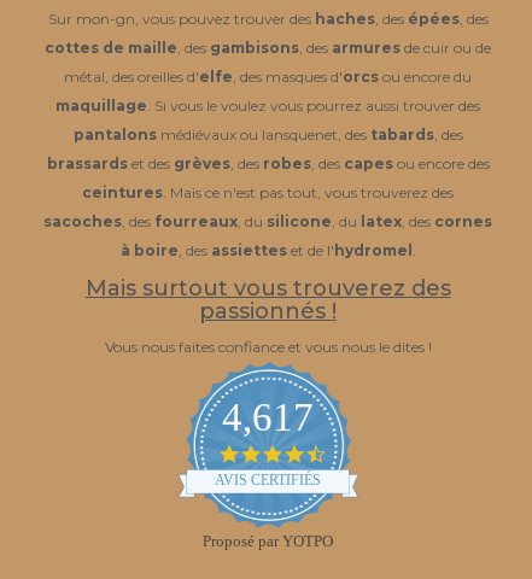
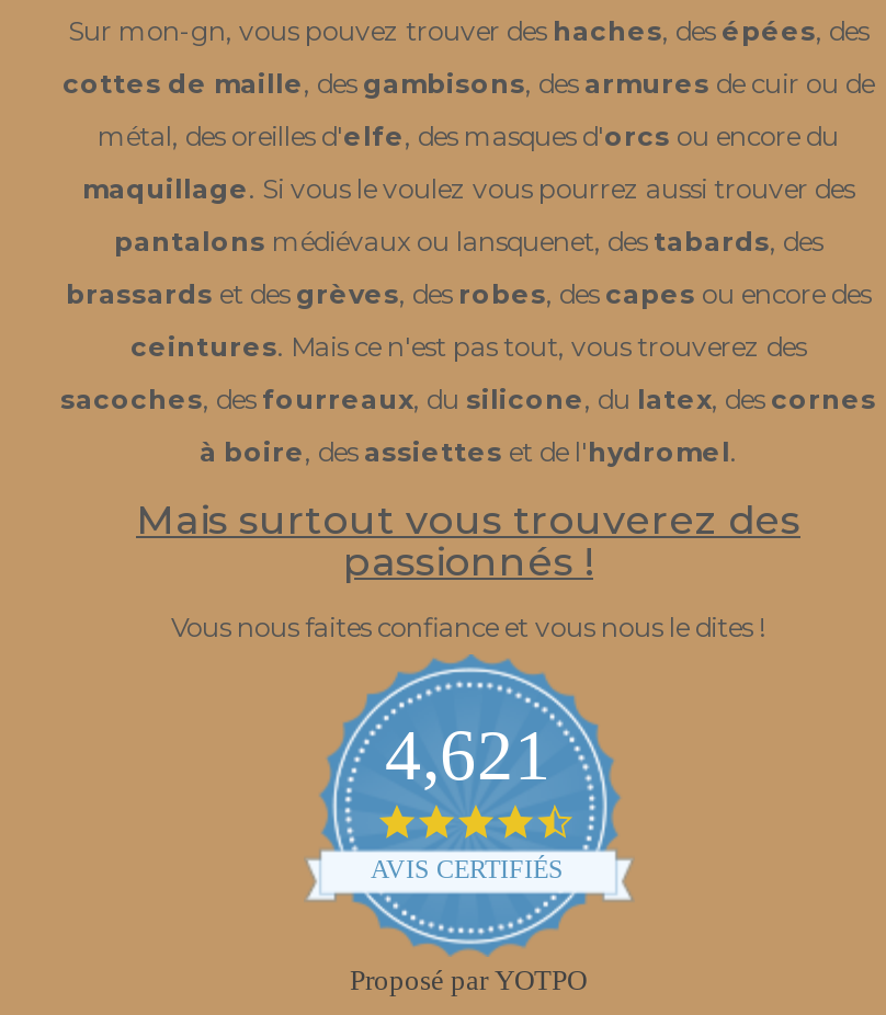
- 4,617
+ 4,621
